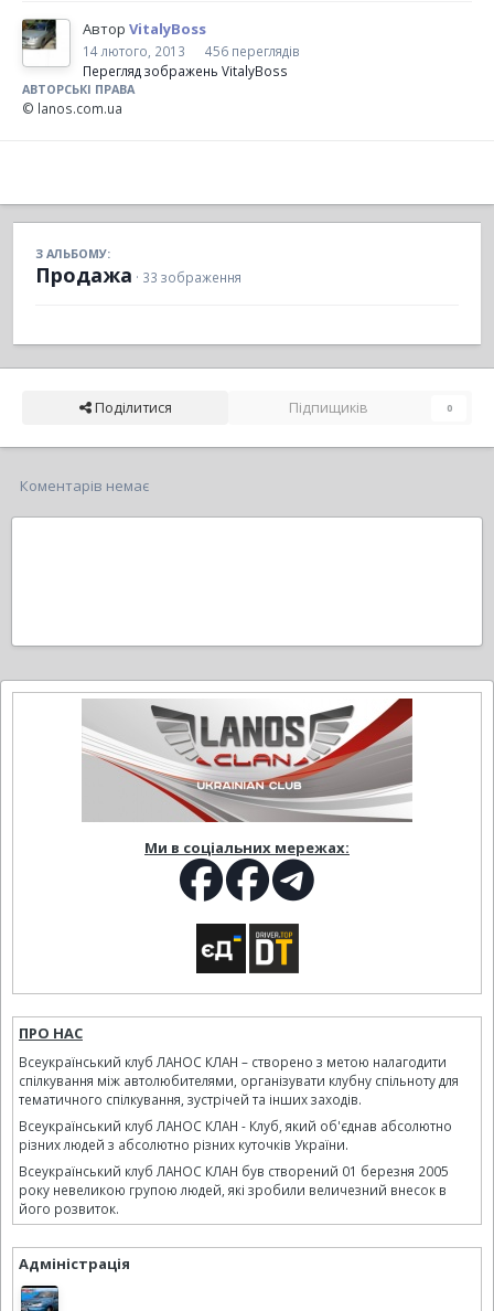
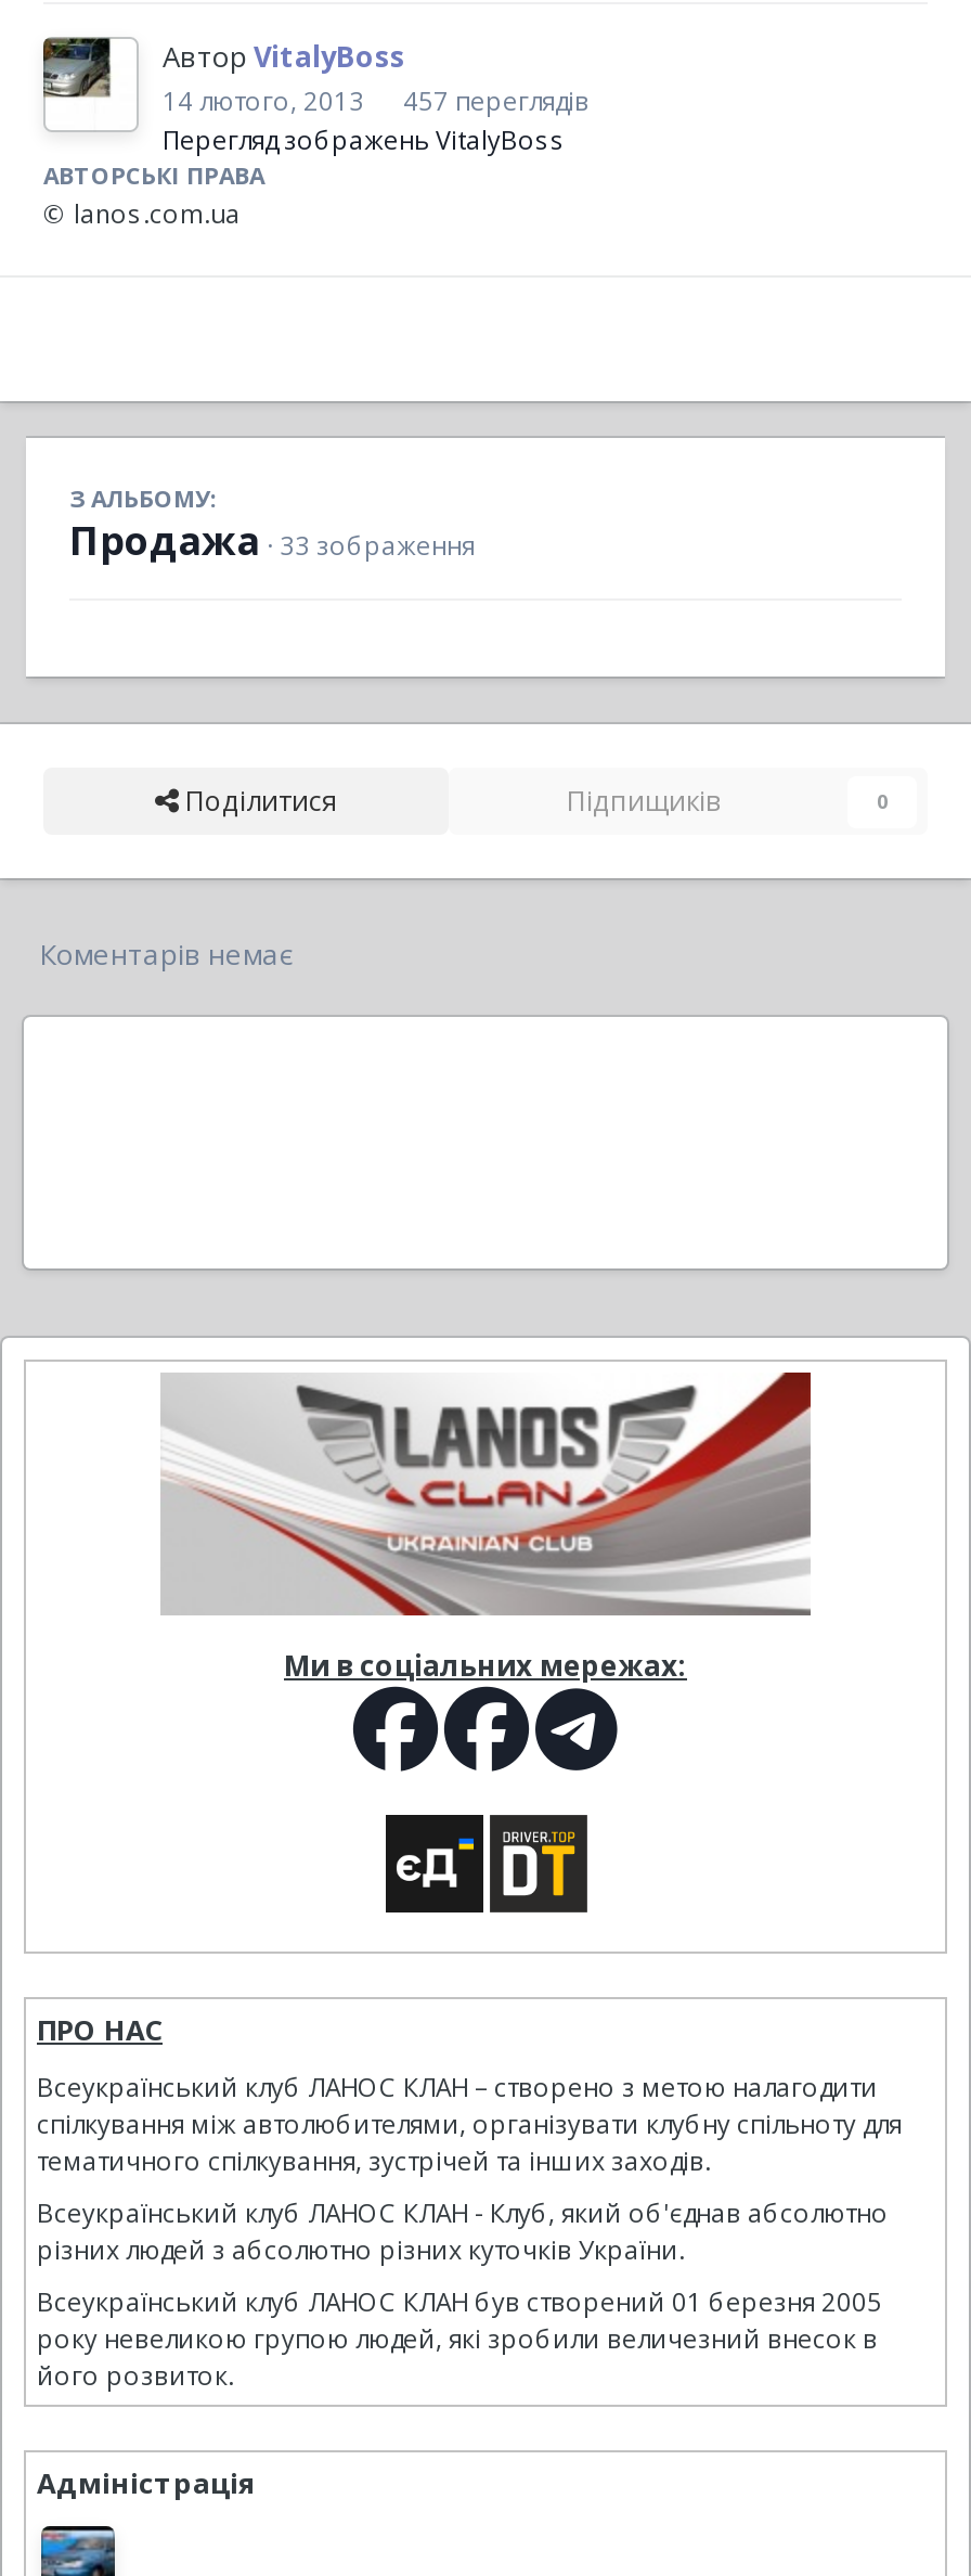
- 14 лютого, 2013 456 переглядів
+ 14 лютого, 2013 457 переглядів
